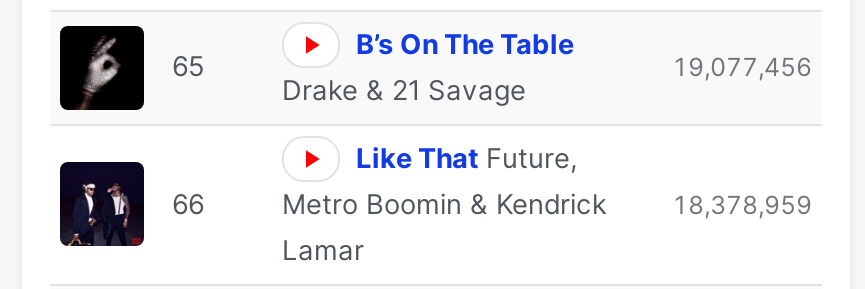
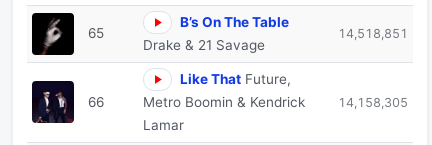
- 19,077,456
+ 14,518,851

- 18,378,959
+ 14,158,305
